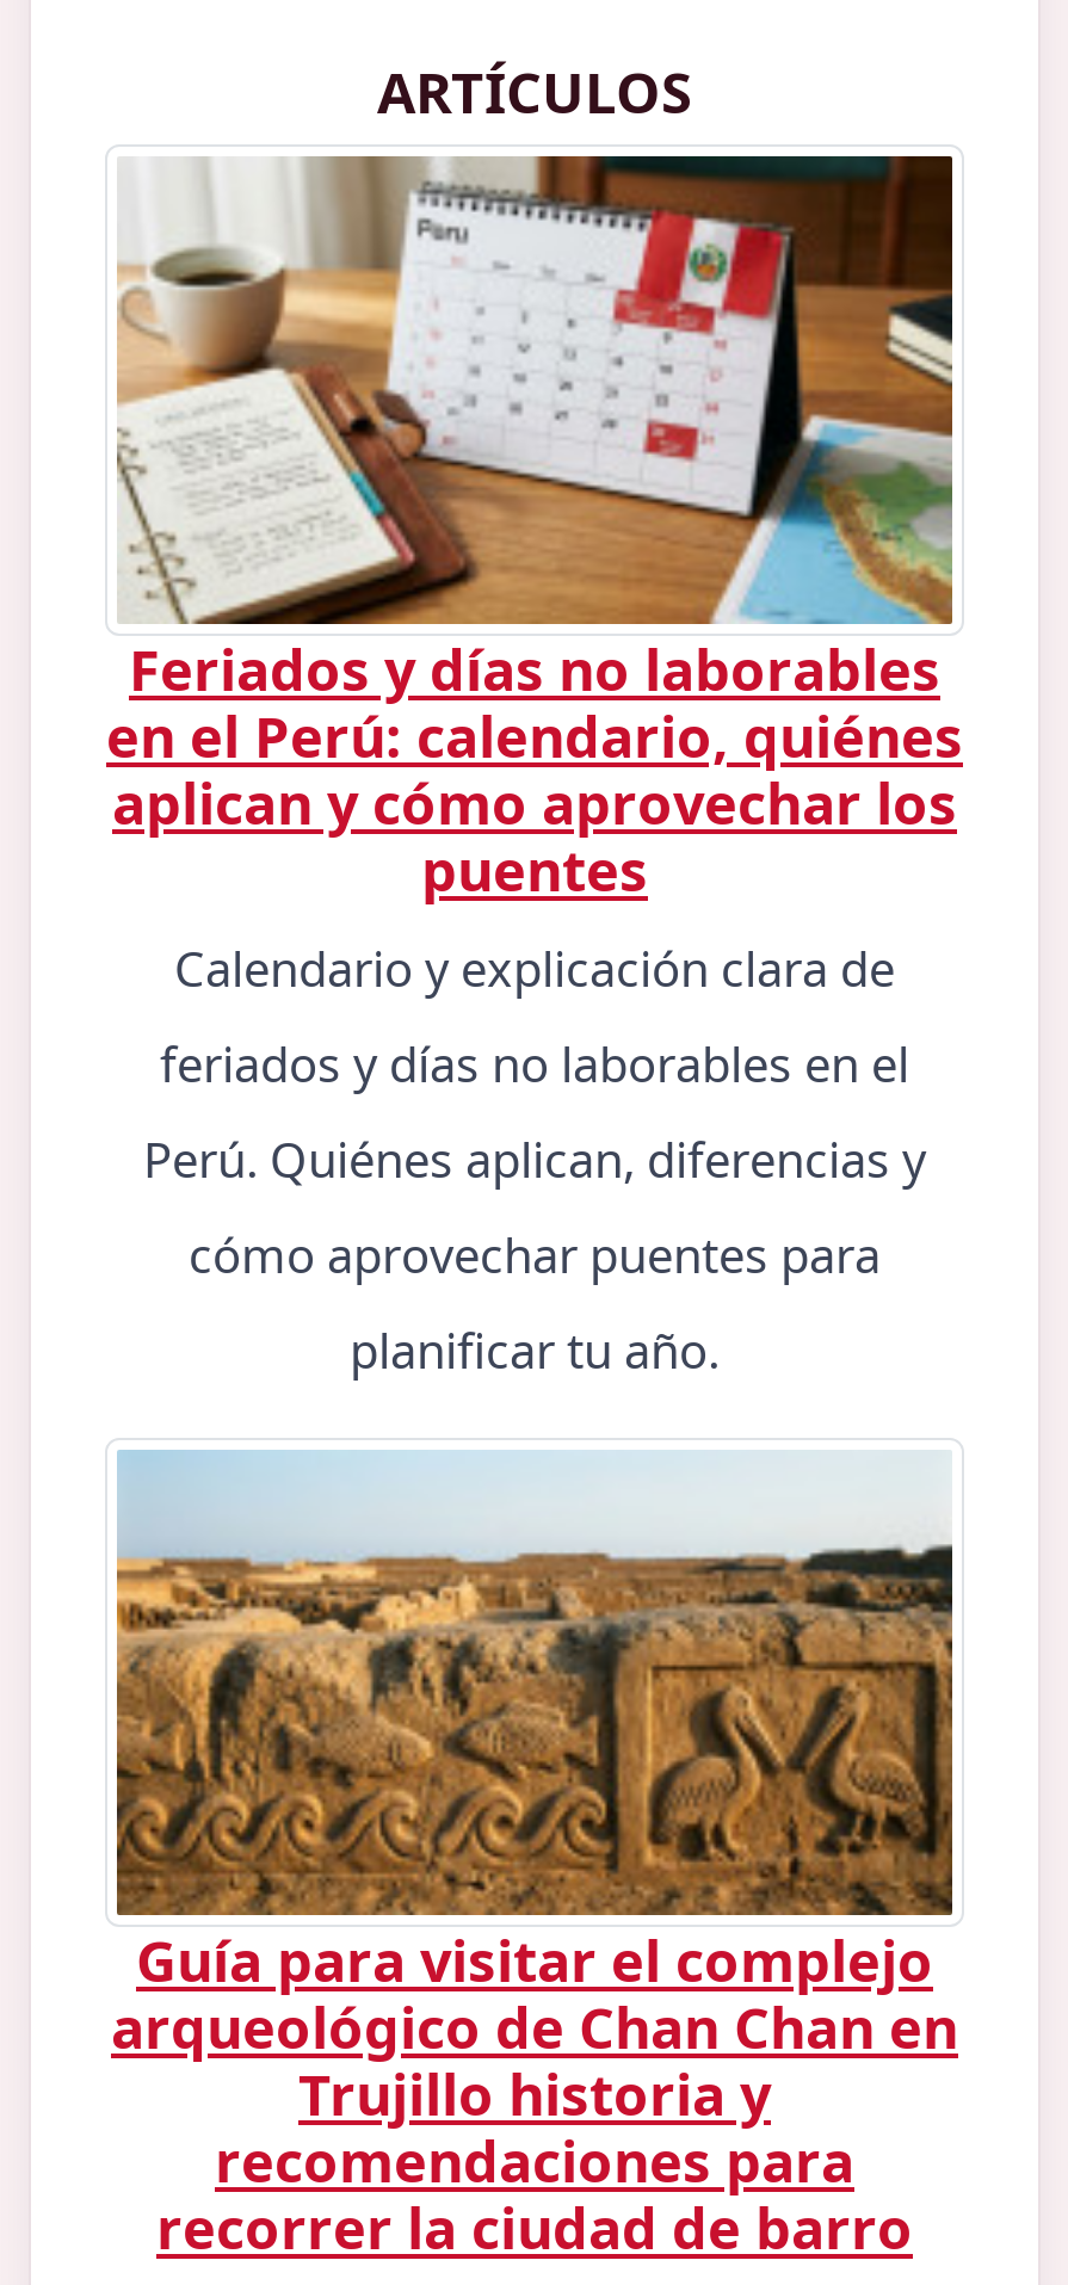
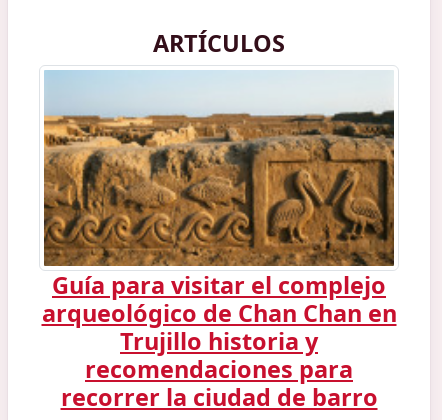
- [image]
- Feriados y días no laborables
- en el Perú: calendario, quiénes
- aplican y cómo aprovechar los
- puentes
- Calendario y explicación clara de
- feriados y días no laborables en el
- Perú. Quiénes aplican, diferencias y
- cómo aprovechar puentes para
- planificar tu año.
